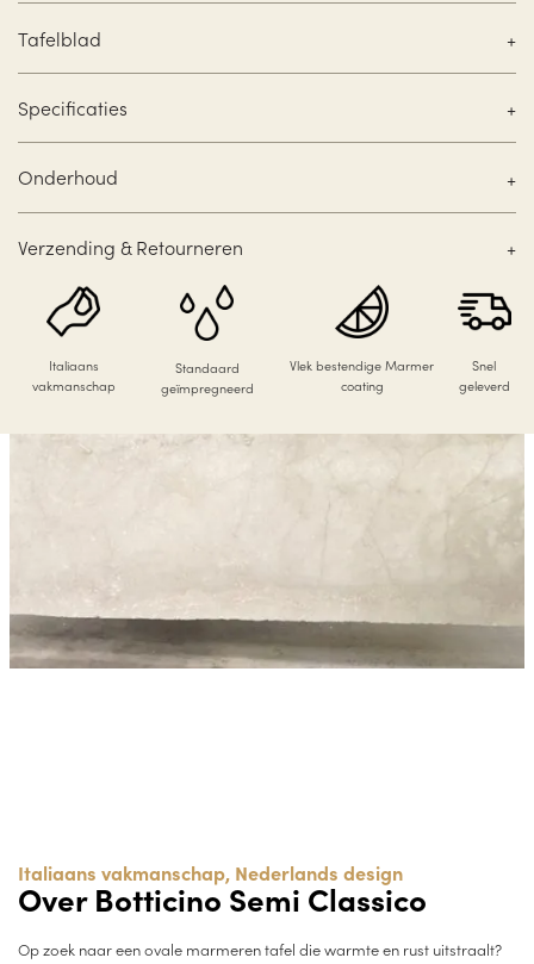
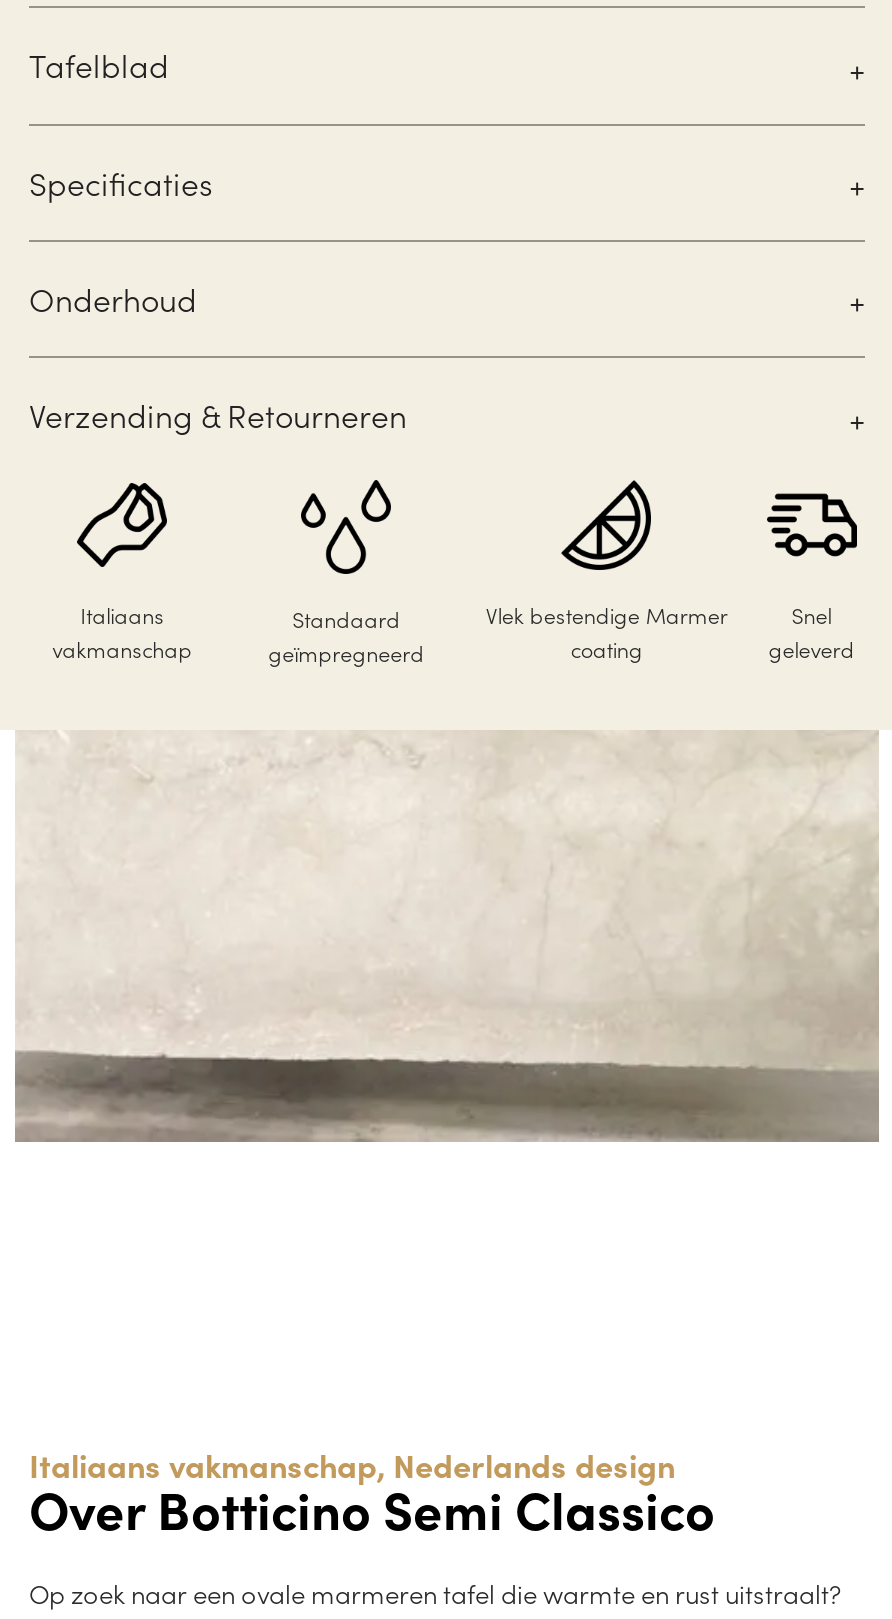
- [image]
+ [image]
